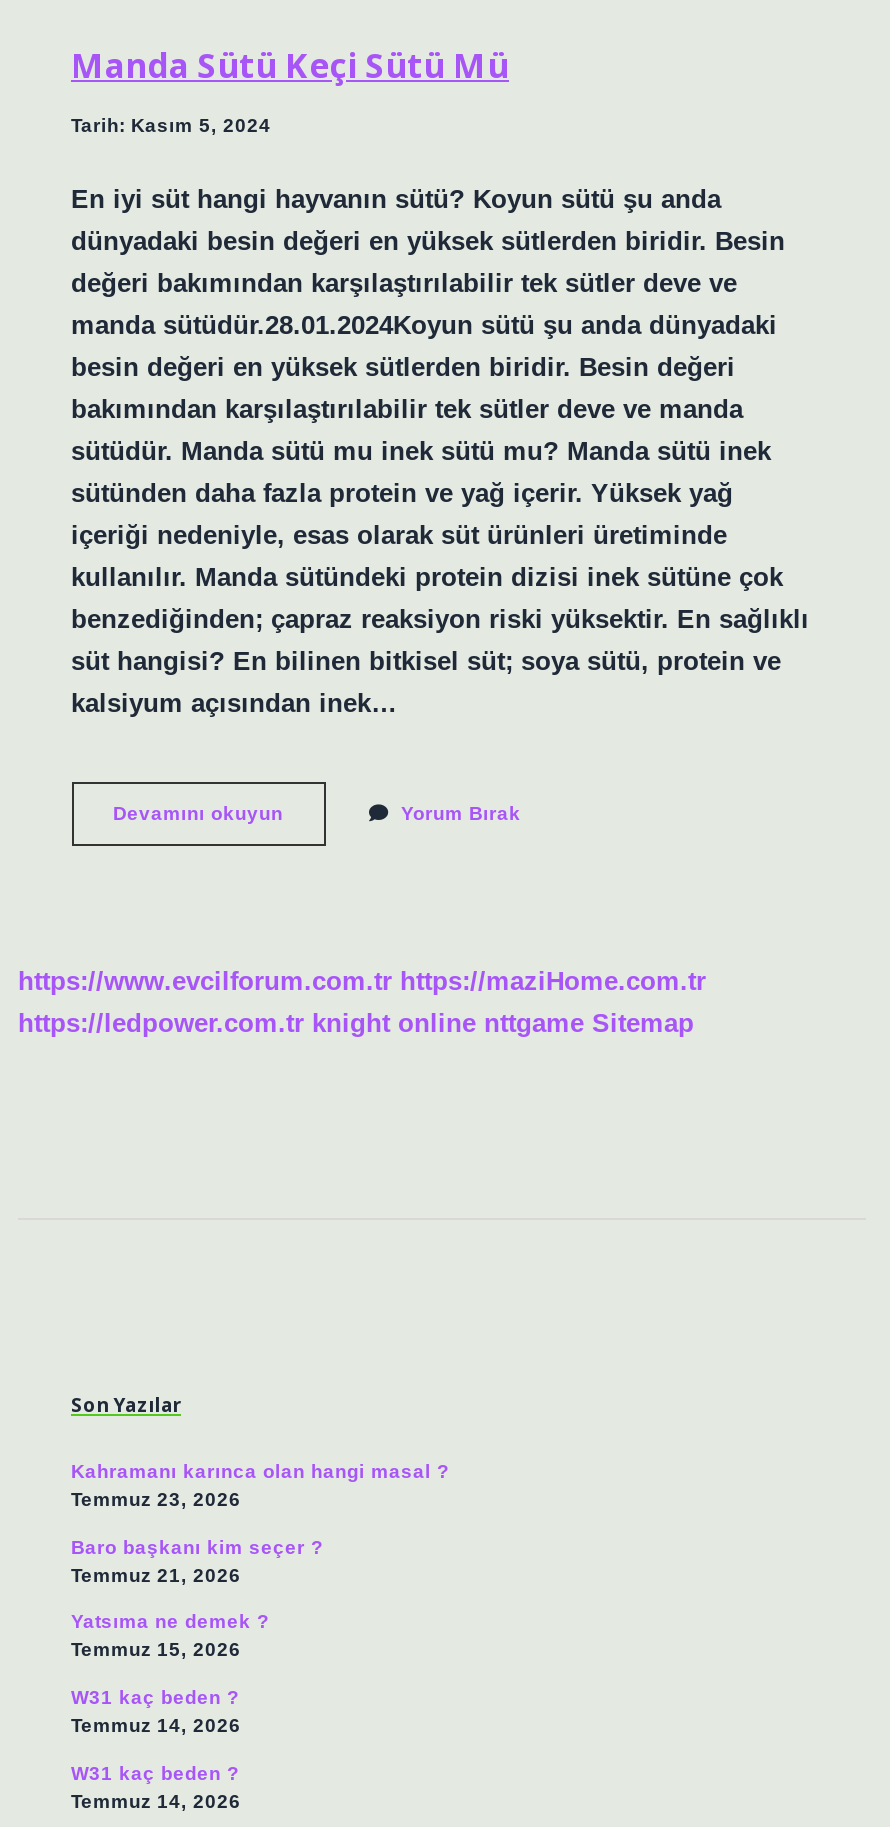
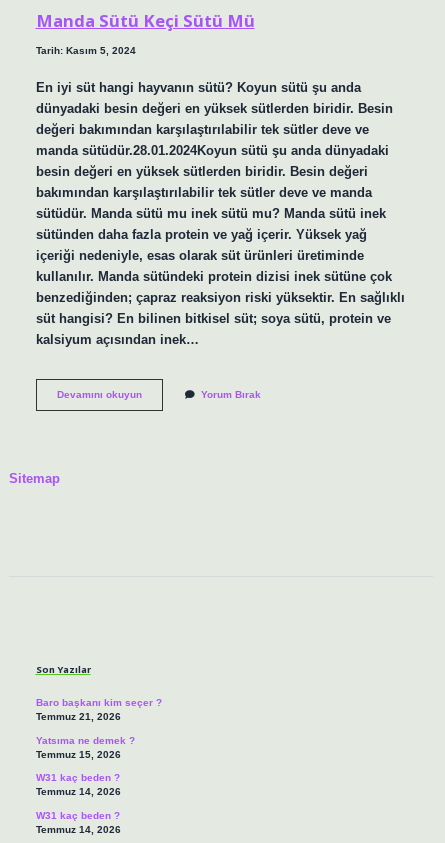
- https://www.evcilforum.com.tr https://maziHome.com.tr
- https://ledpower.com.tr knight online nttgame Sitemap
+ Sitemap

- Kahramanı karınca olan hangi masal ?
- Temmuz 23, 2026
